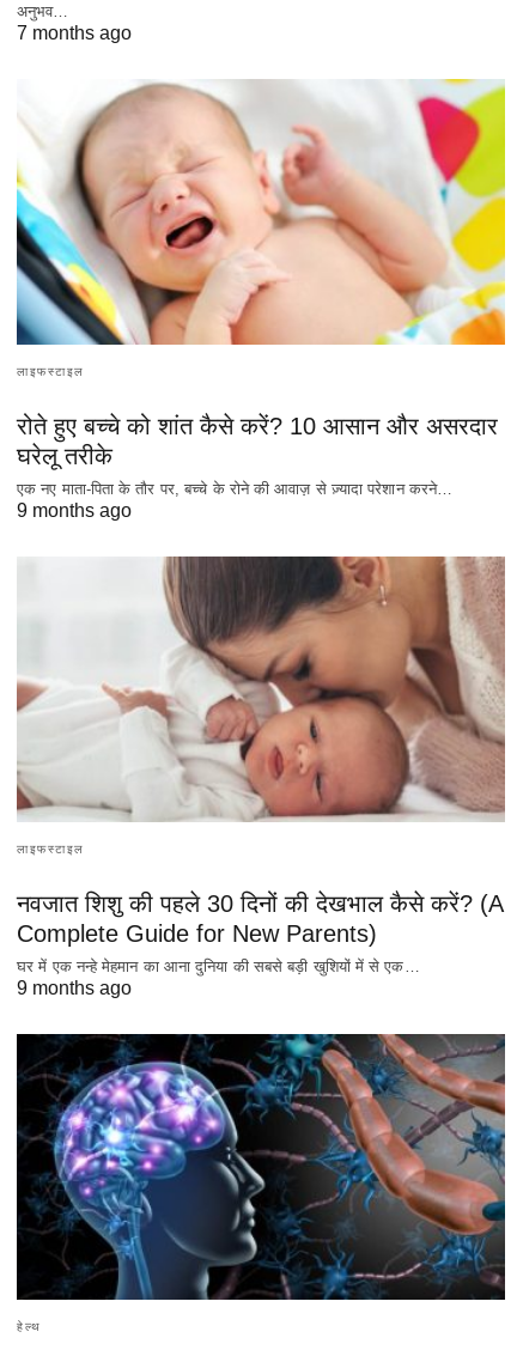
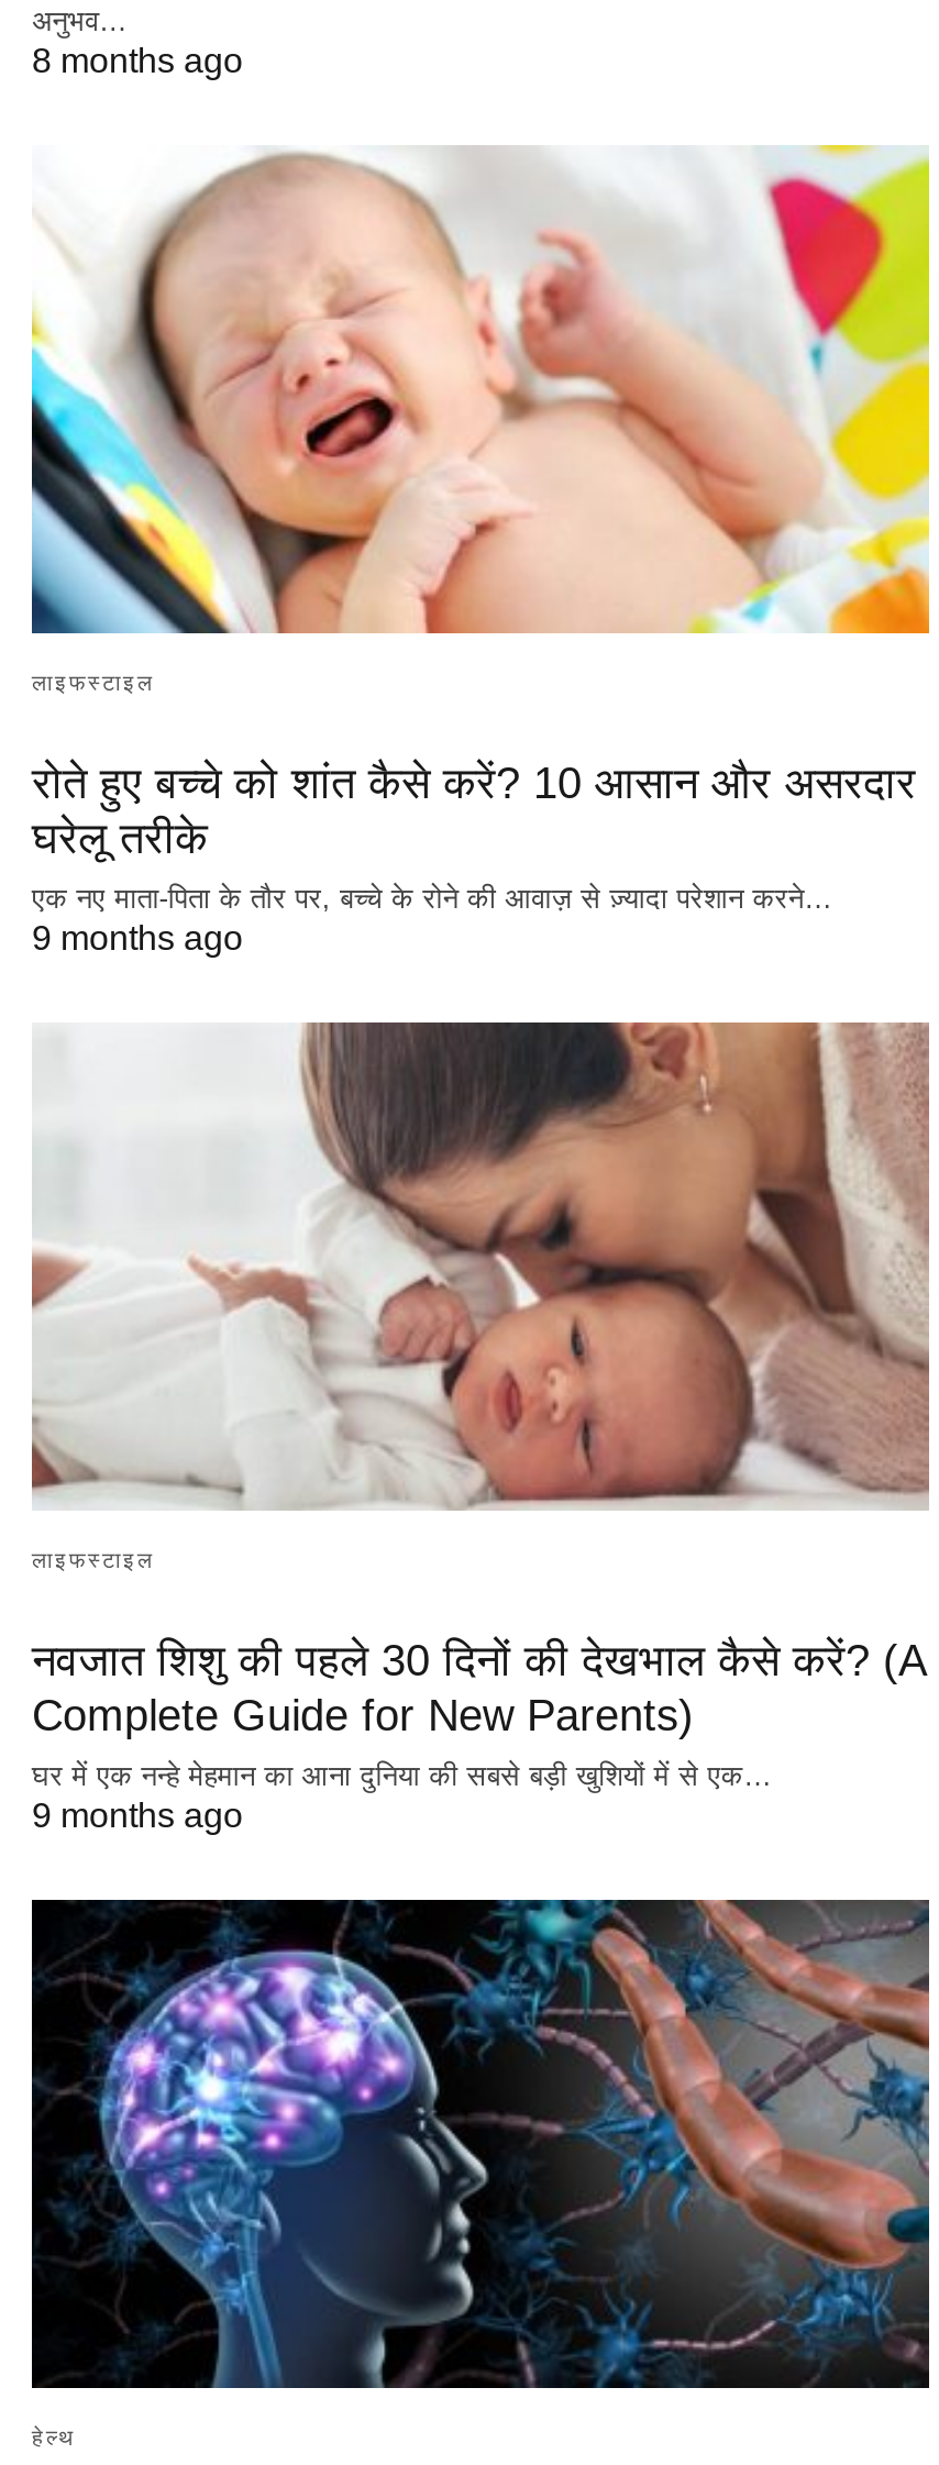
- 7 months ago
+ 8 months ago
